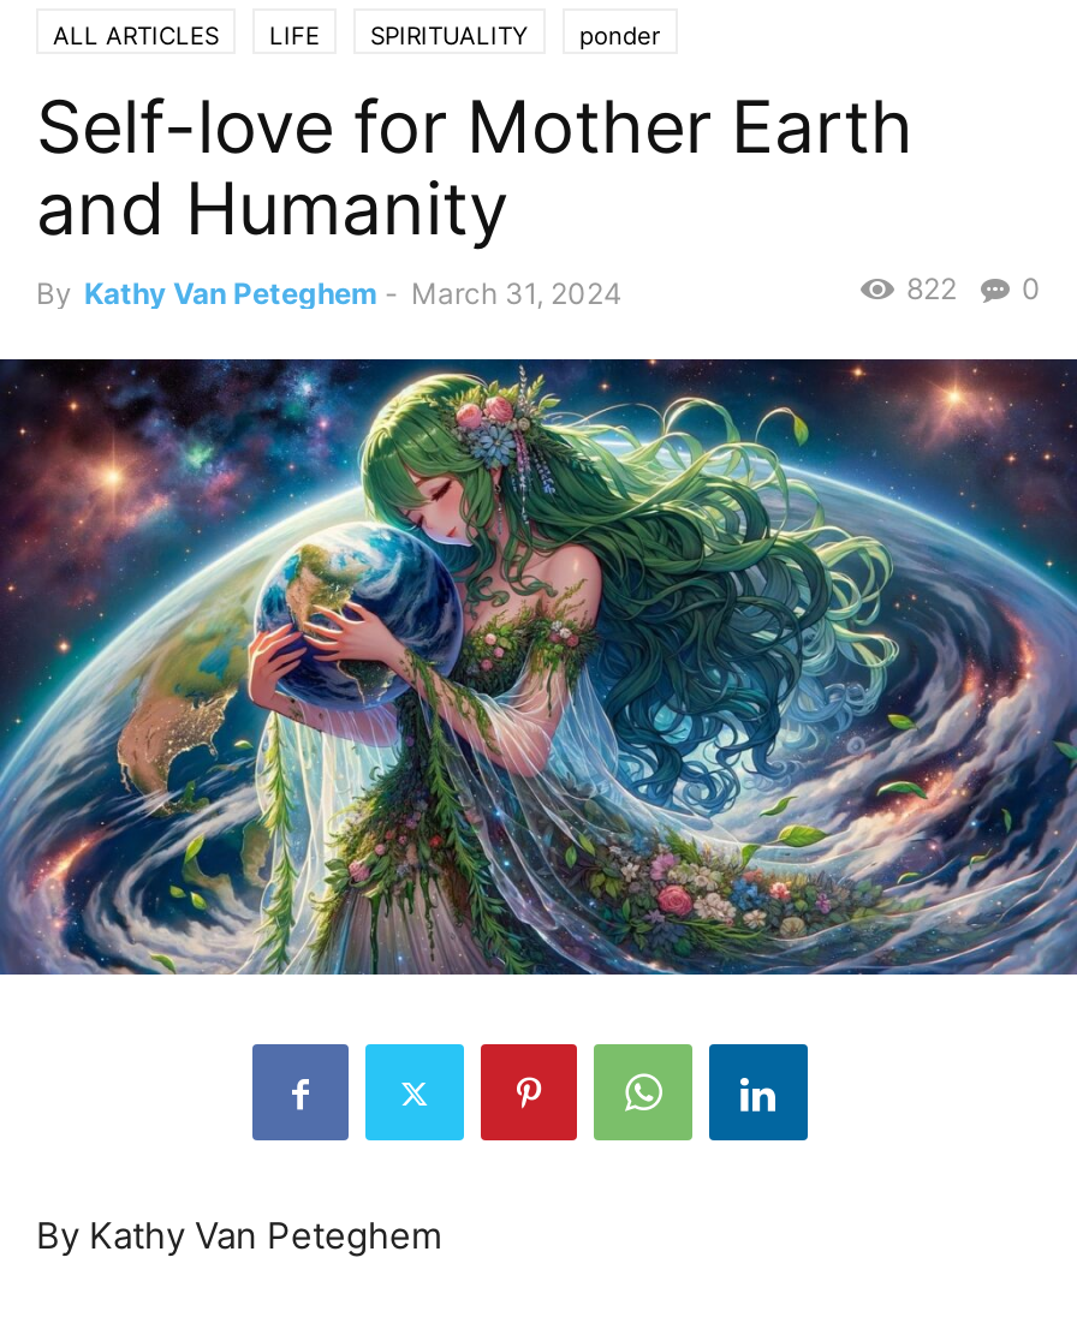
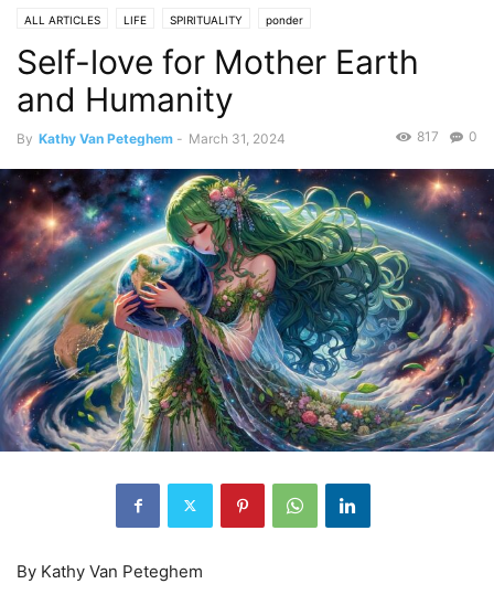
- 822 0
+ 817 0
